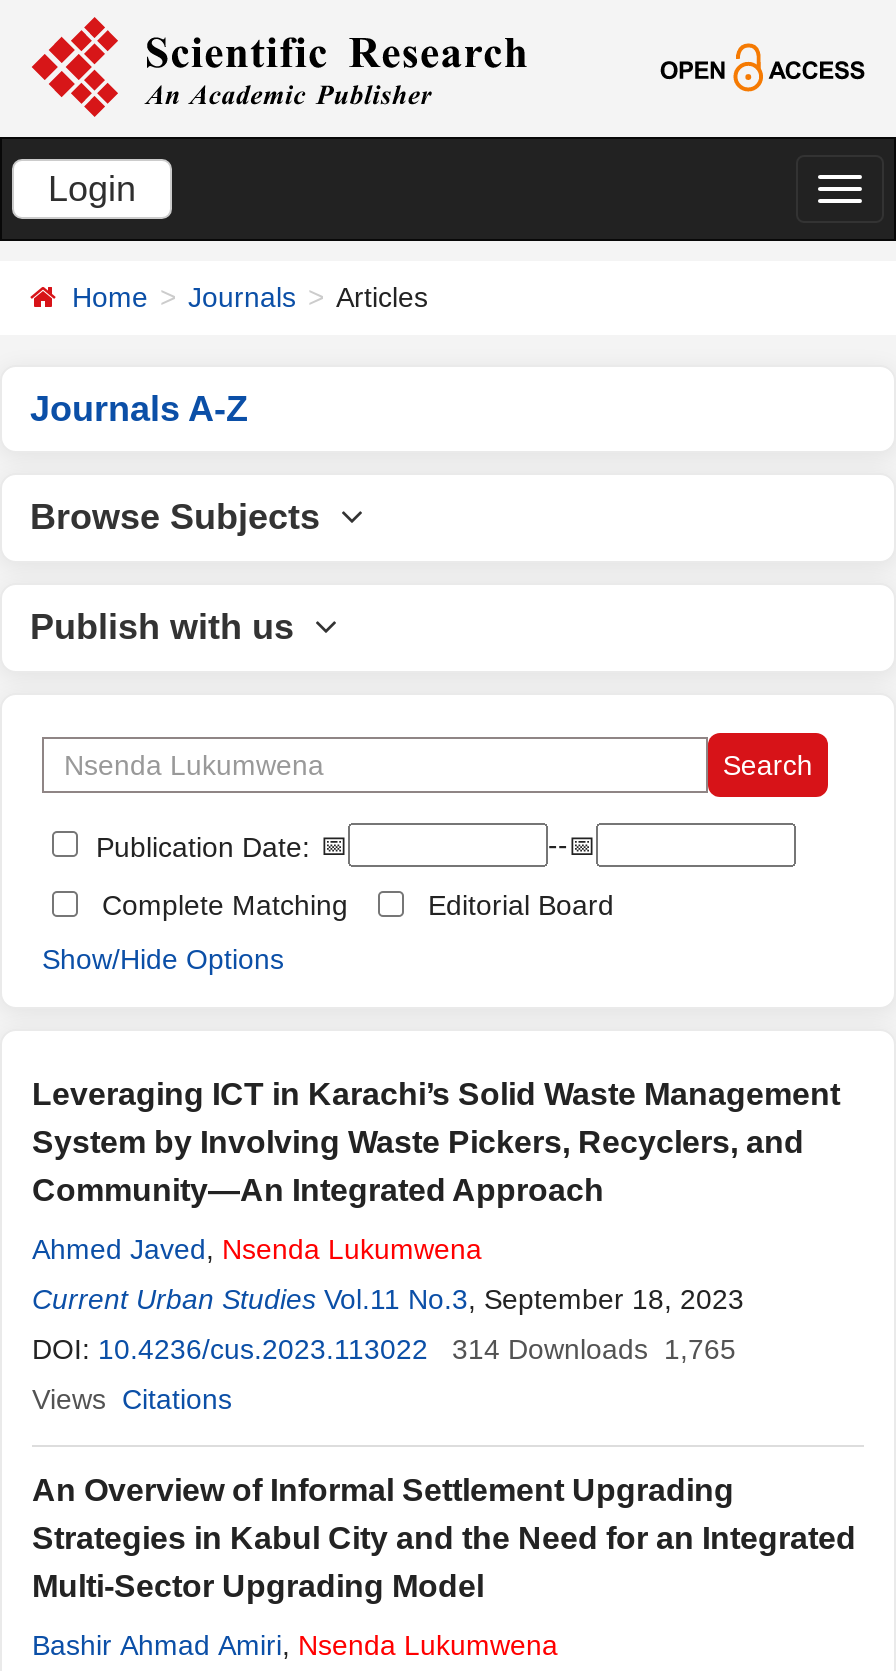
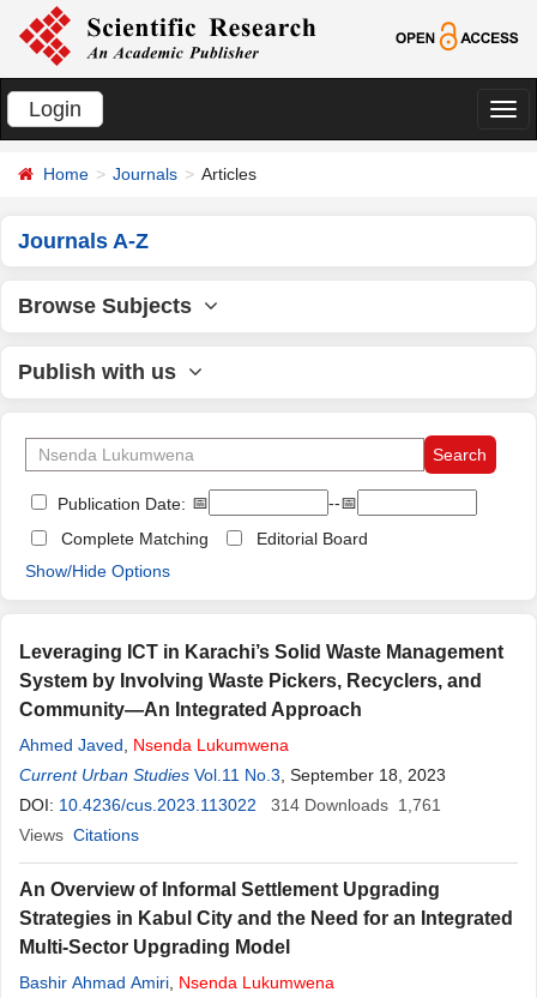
- DOI: 10.4236/cus.2023.113022 314 Downloads 1,765
+ DOI: 10.4236/cus.2023.113022 314 Downloads 1,761
